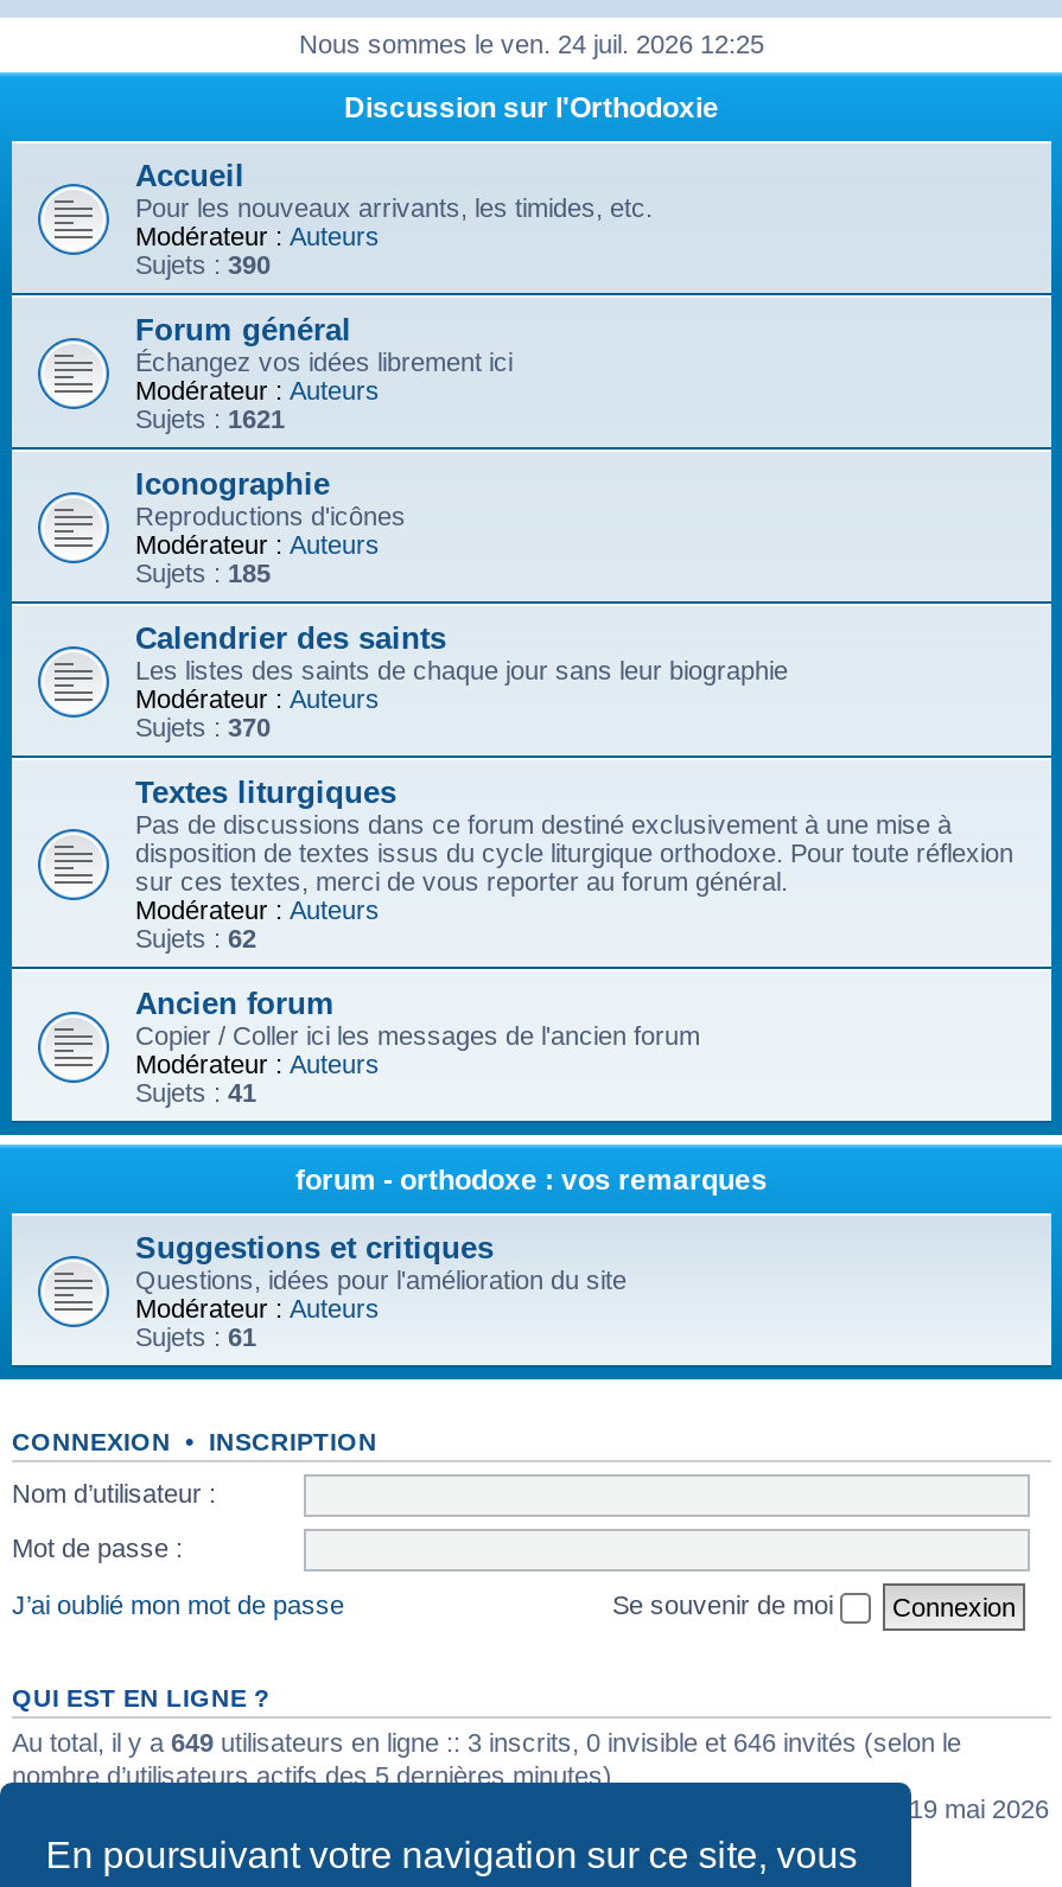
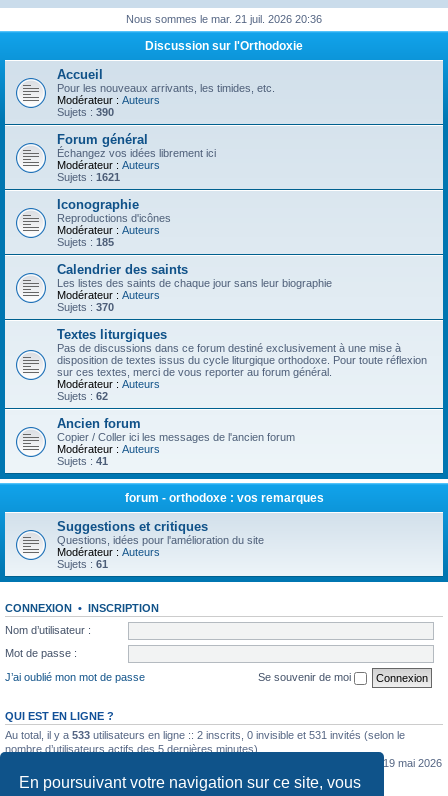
- Nous sommes le ven. 24 juil. 2026 12:25
+ Nous sommes le mar. 21 juil. 2026 20:36

- Au total, il y a 649 utilisateurs en ligne :: 3 inscrits, 0 invisible et 646 invités (selon le
+ Au total, il y a 533 utilisateurs en ligne :: 2 inscrits, 0 invisible et 531 invités (selon le
